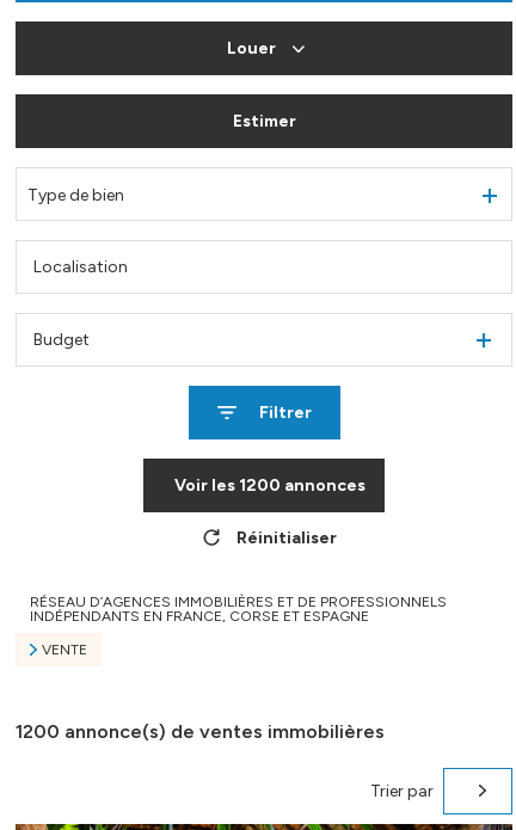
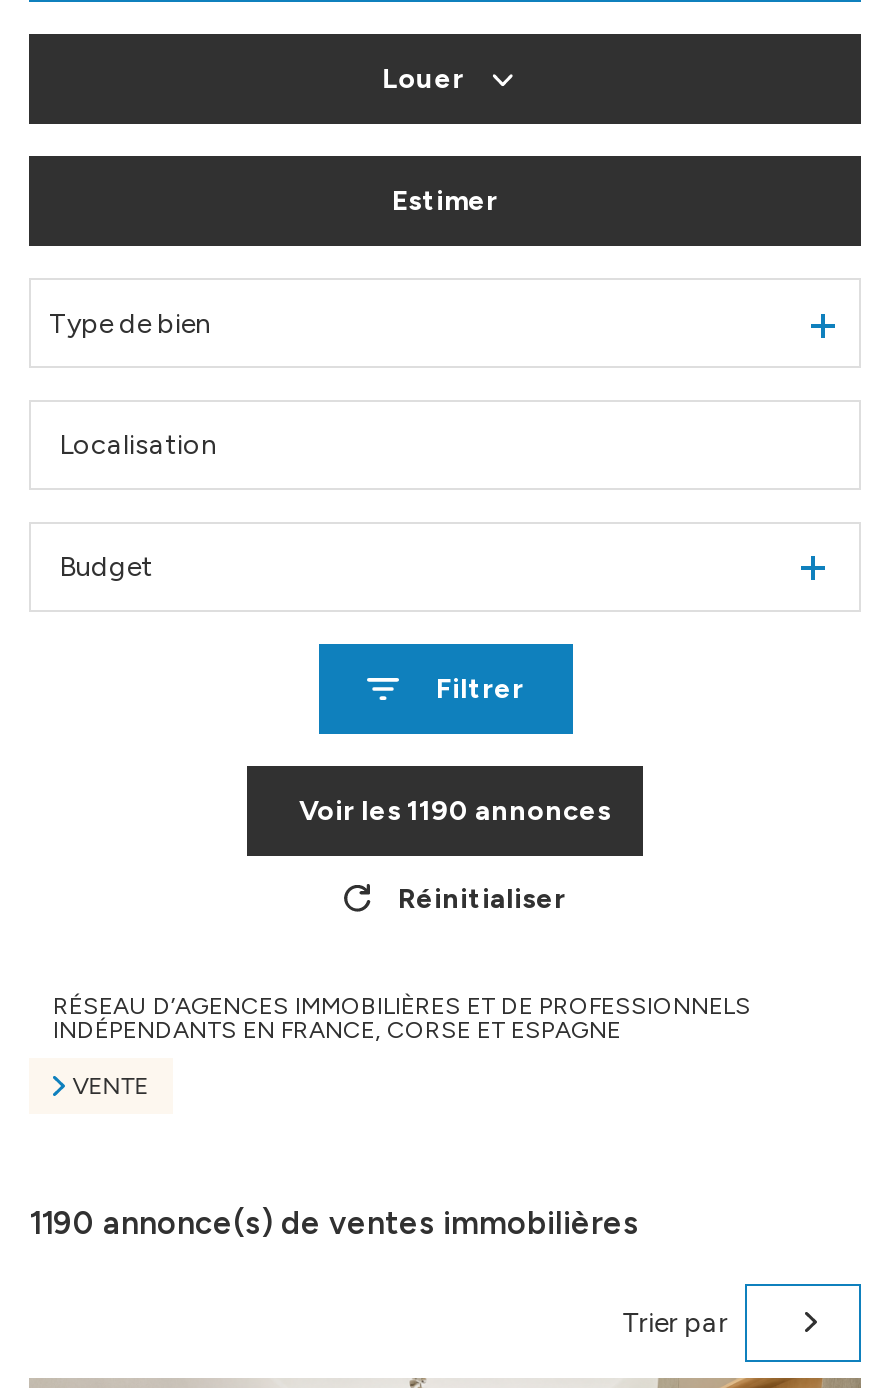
- Voir les 1200 annonces
+ Voir les 1190 annonces

- 1200 annonce(s) de ventes immobilières
+ 1190 annonce(s) de ventes immobilières
